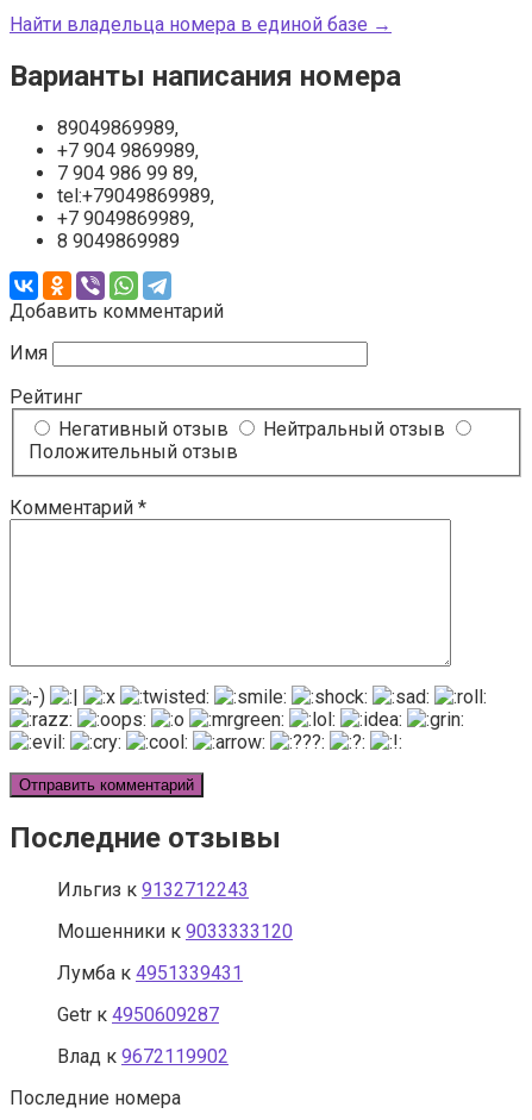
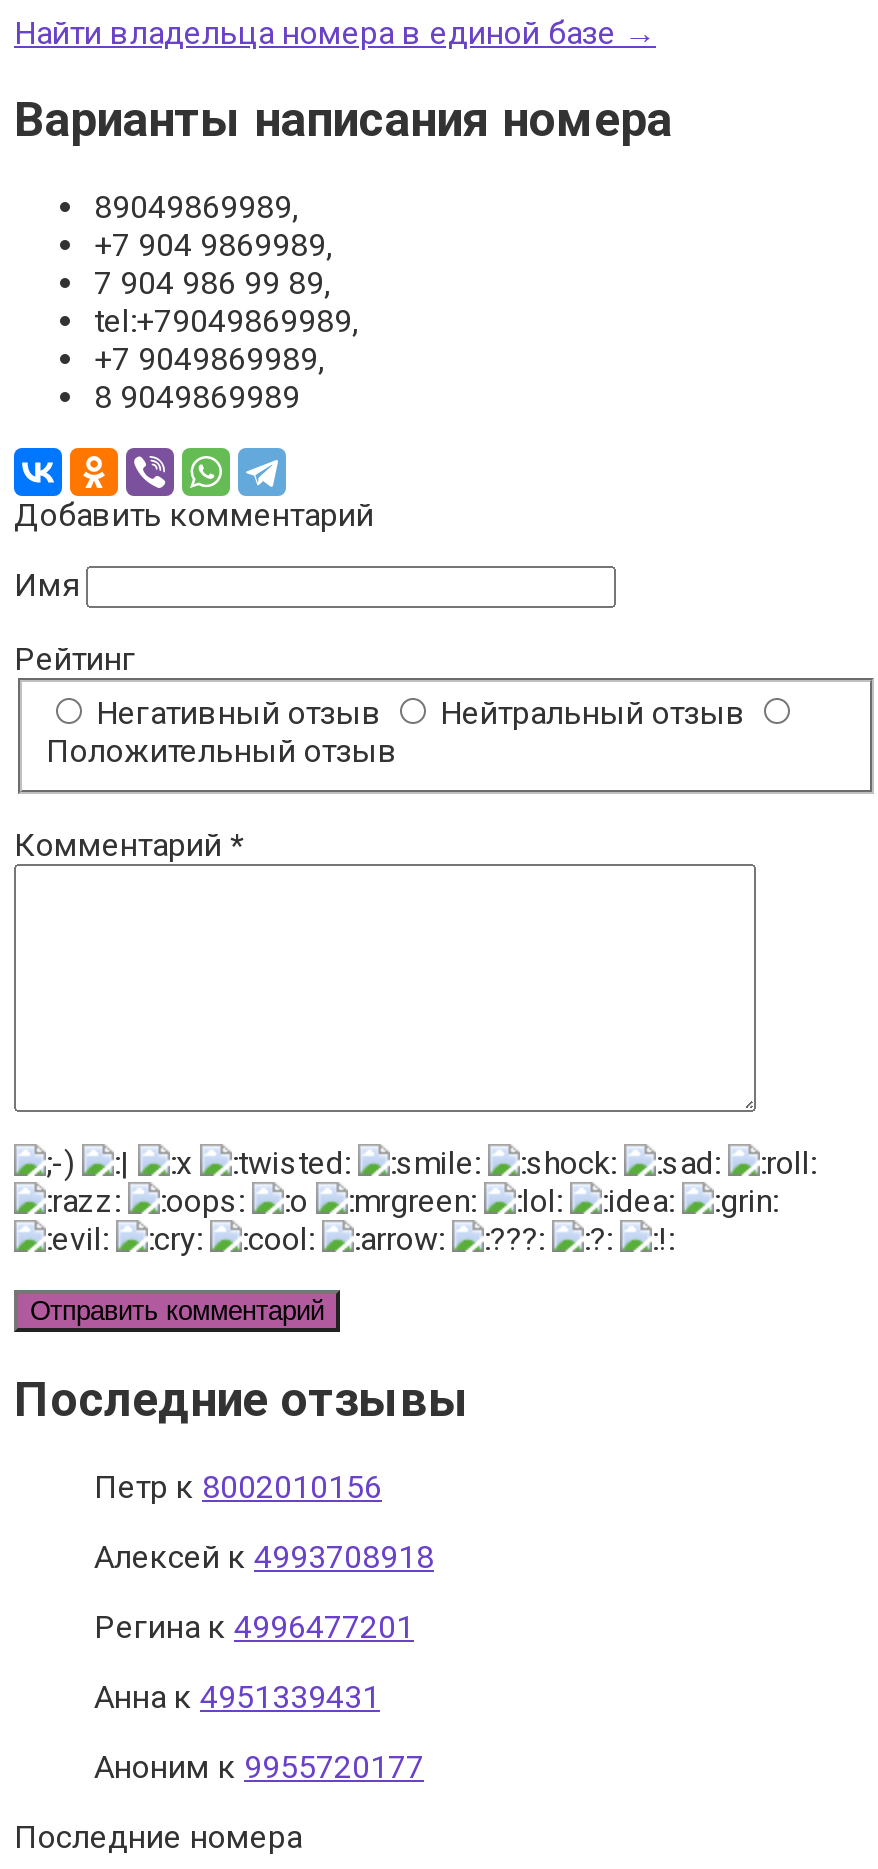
- Ильгиз к 9132712243
+ Петр к 8002010156

- Мошенники к 9033333120
+ Алексей к 4993708918

- Лумба к 4951339431
+ Регина к 4996477201

- Getr к 4950609287
+ Анна к 4951339431

- Влад к 9672119902
+ Аноним к 9955720177
